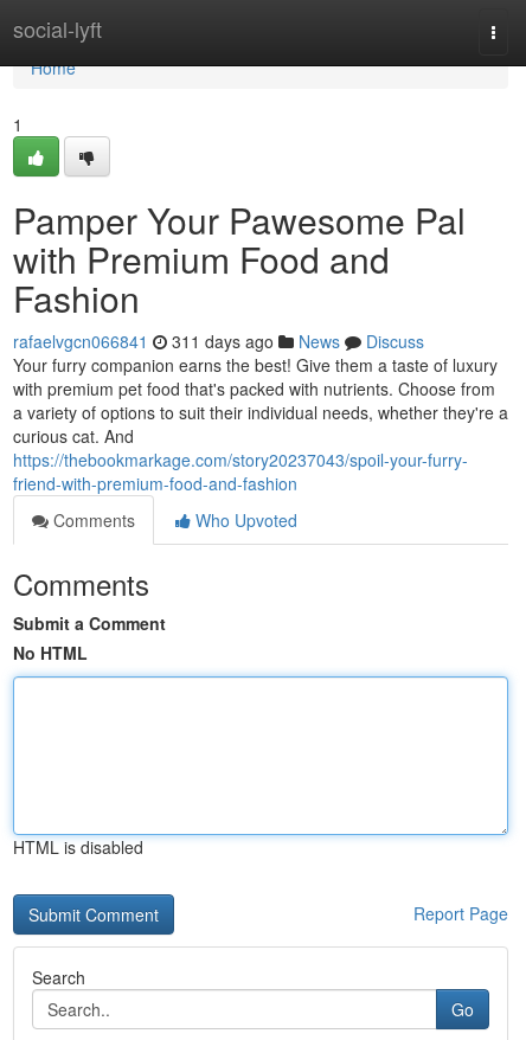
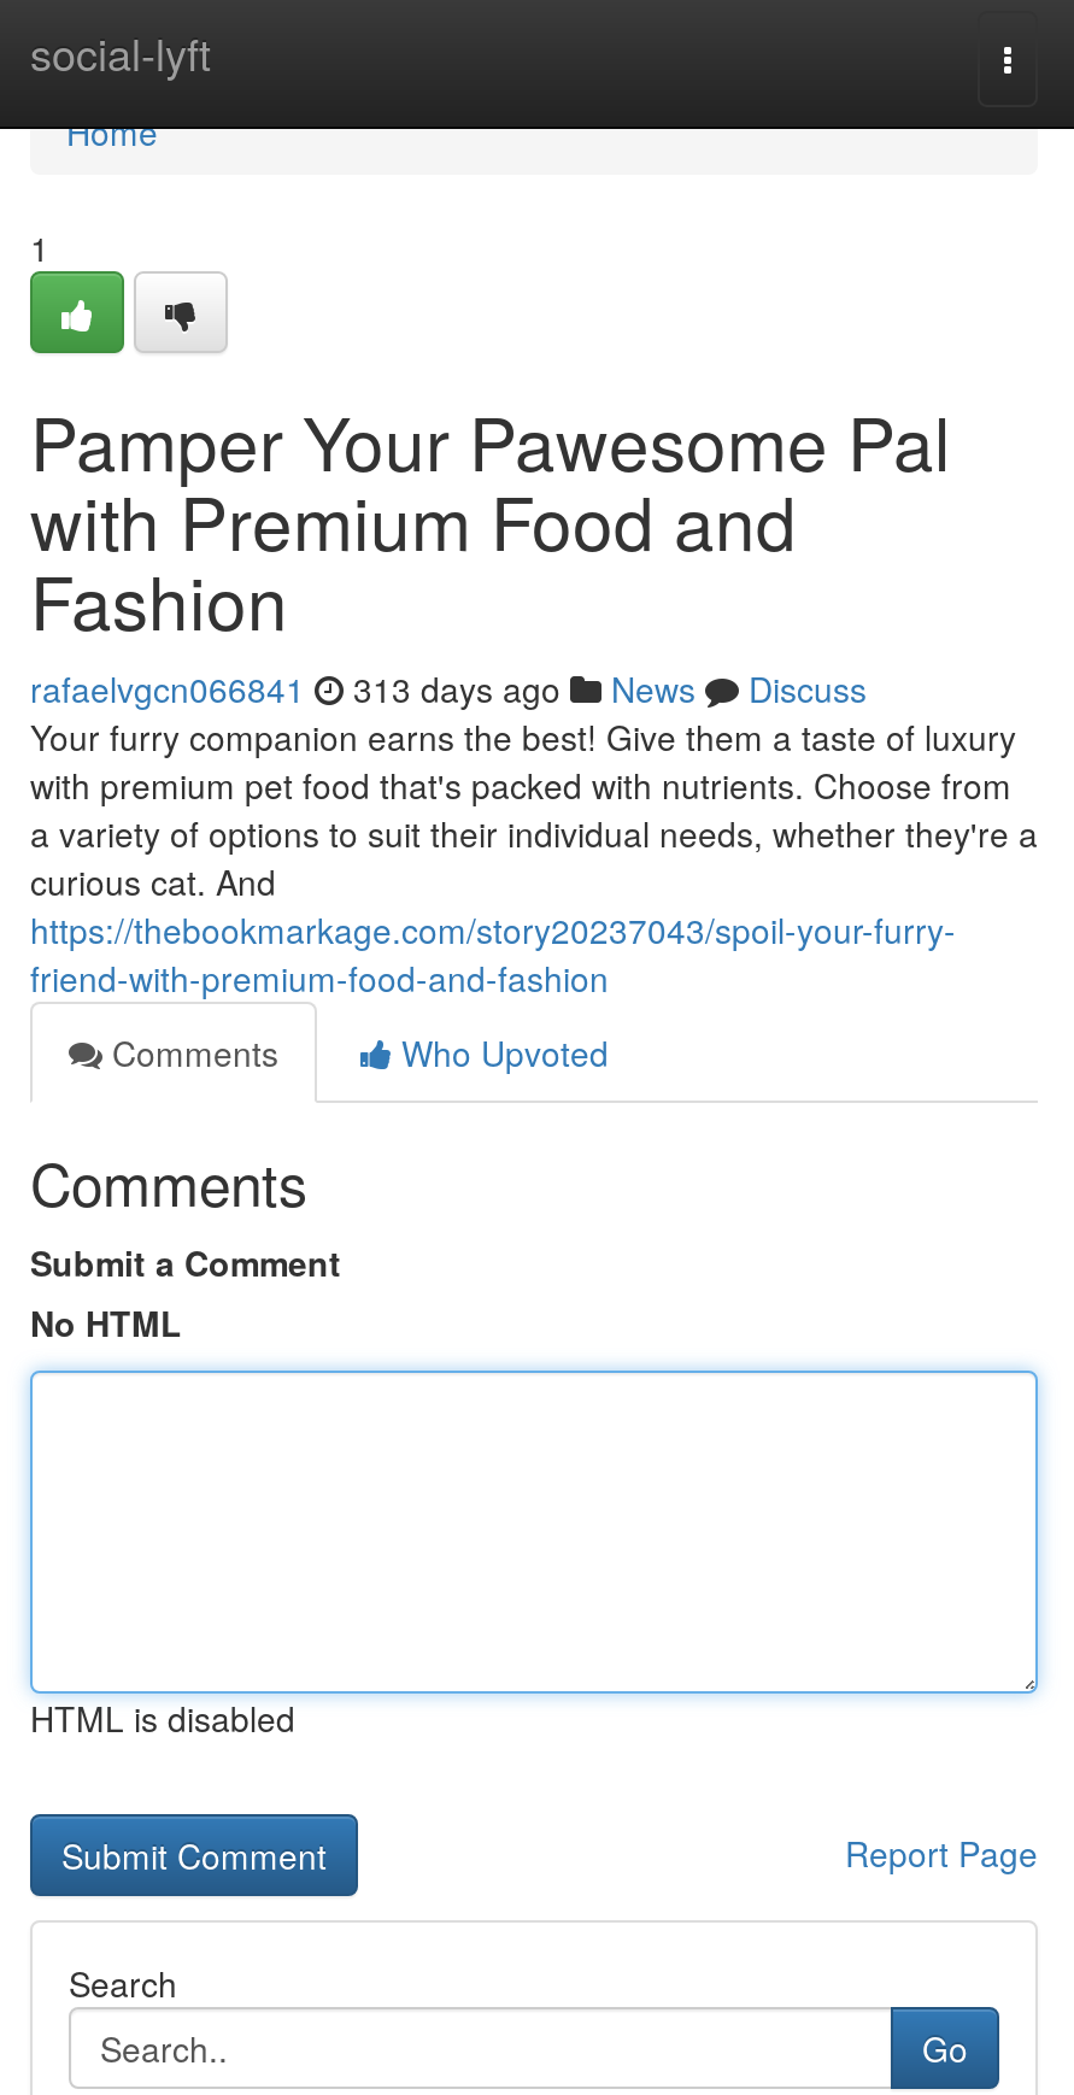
- rafaelvgcn066841 311 days ago News Discuss
+ rafaelvgcn066841 313 days ago News Discuss
